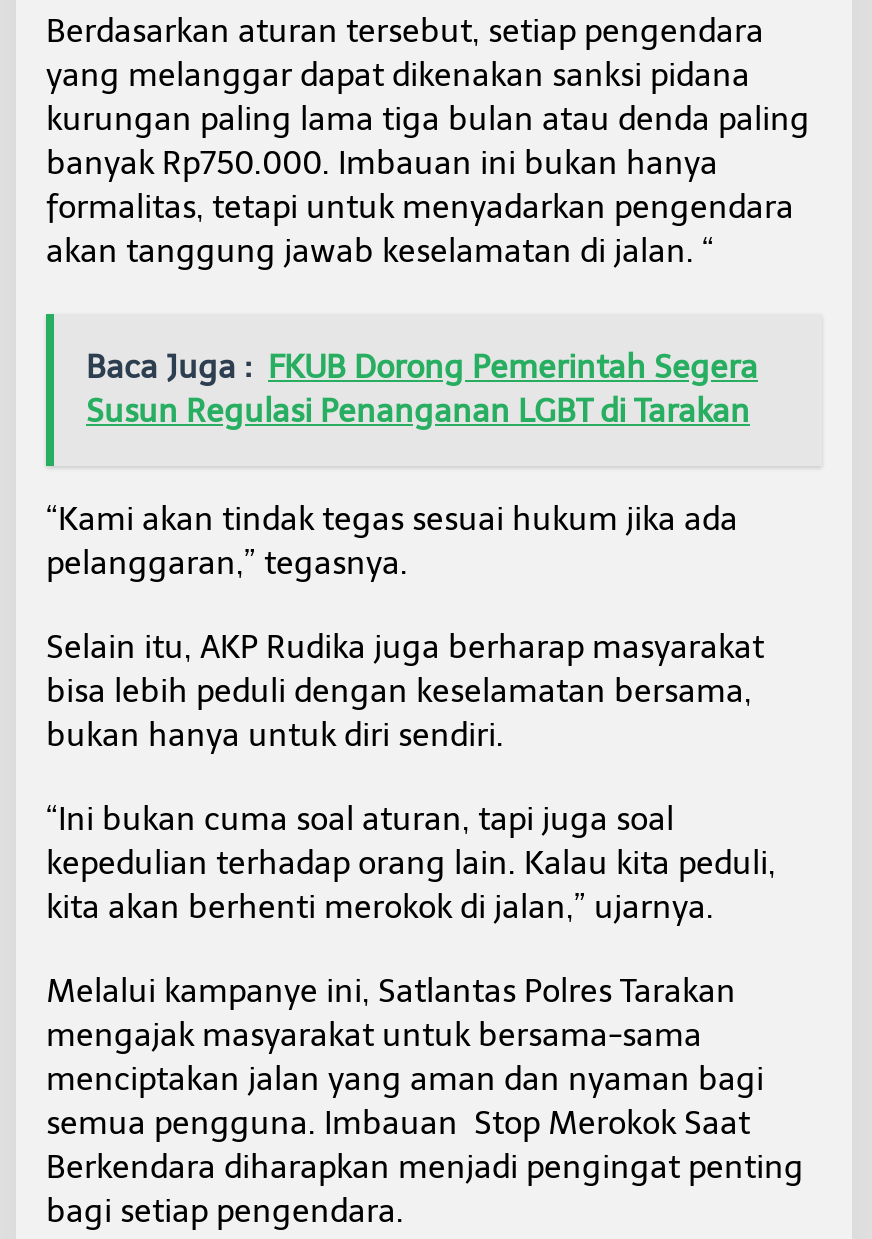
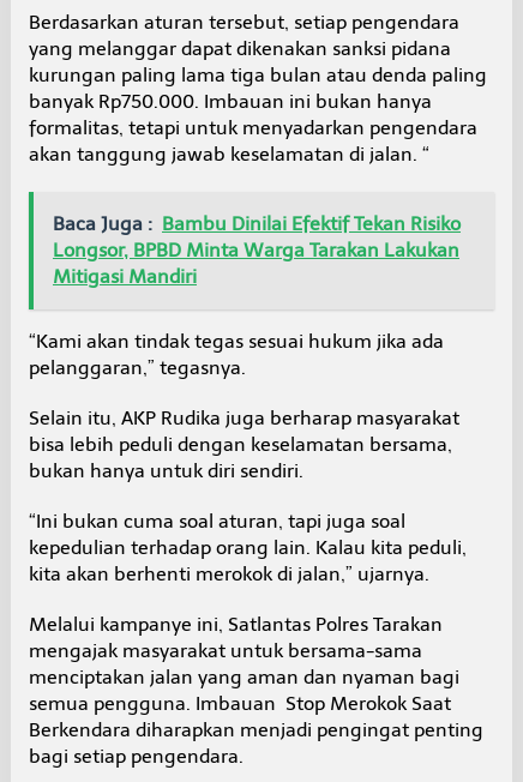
- Baca Juga : FKUB Dorong Pemerintah Segera
- Susun Regulasi Penanganan LGBT di Tarakan
+ Baca Juga : Bambu Dinilai Efektif Tekan Risiko
+ Longsor, BPBD Minta Warga Tarakan Lakukan
+ Mitigasi Mandiri
